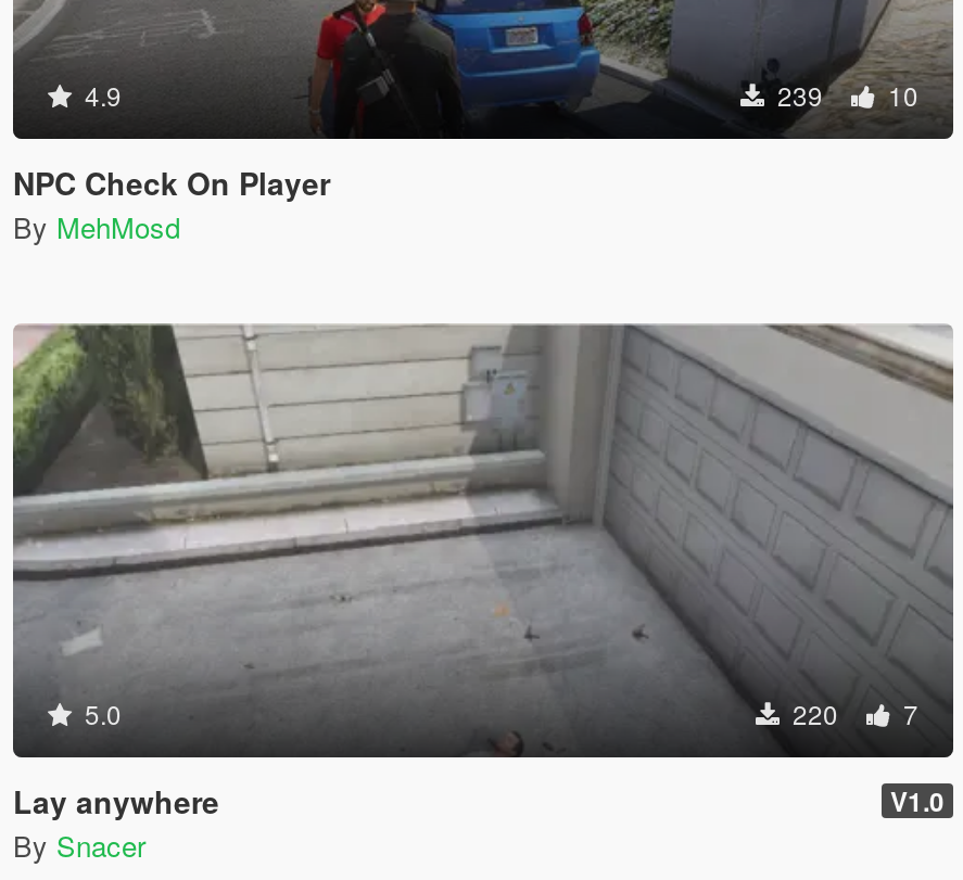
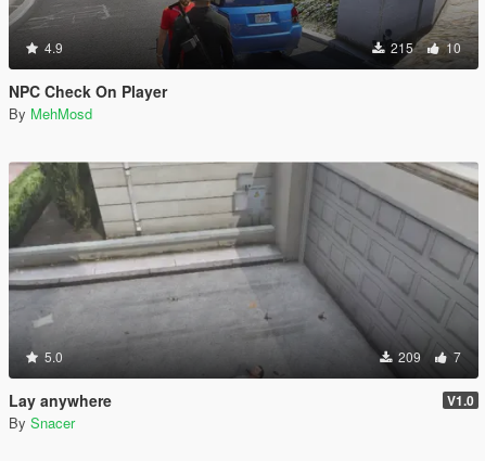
- 239 10
+ 215 10

- 220 7
+ 209 7
